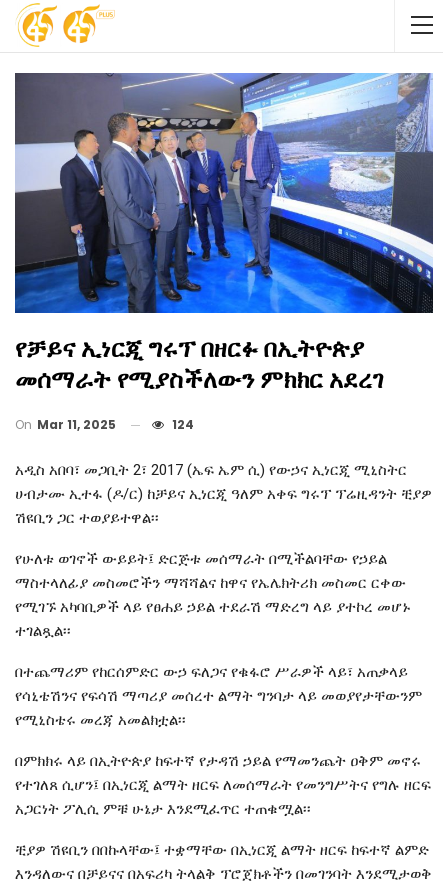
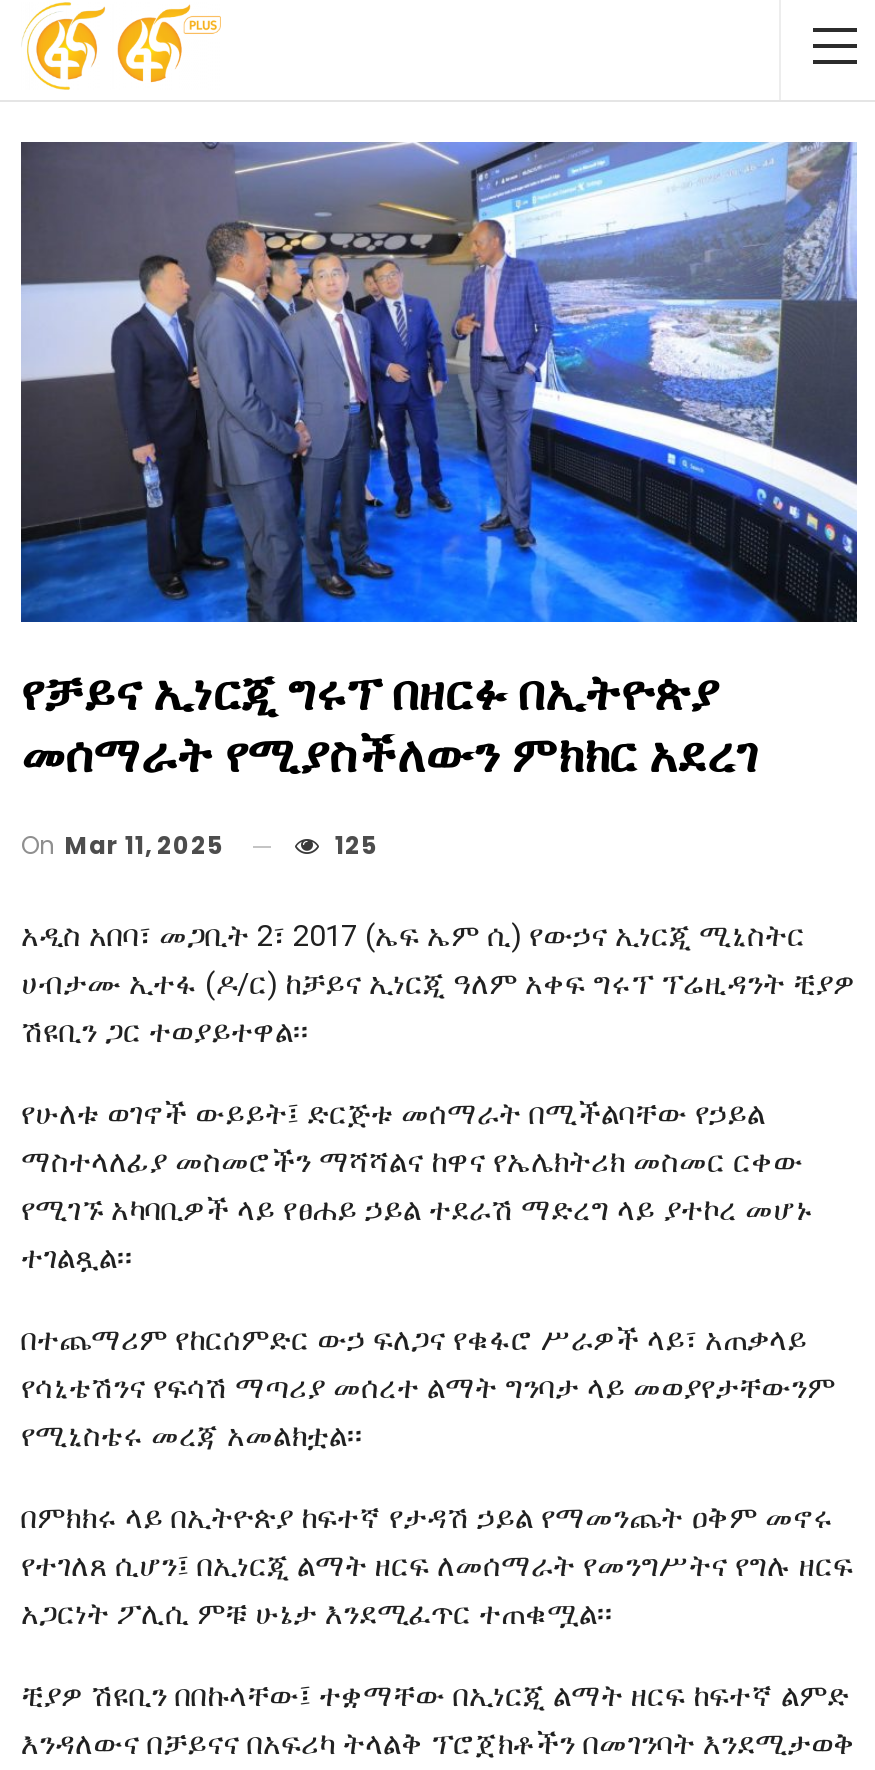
- 124
+ 125
